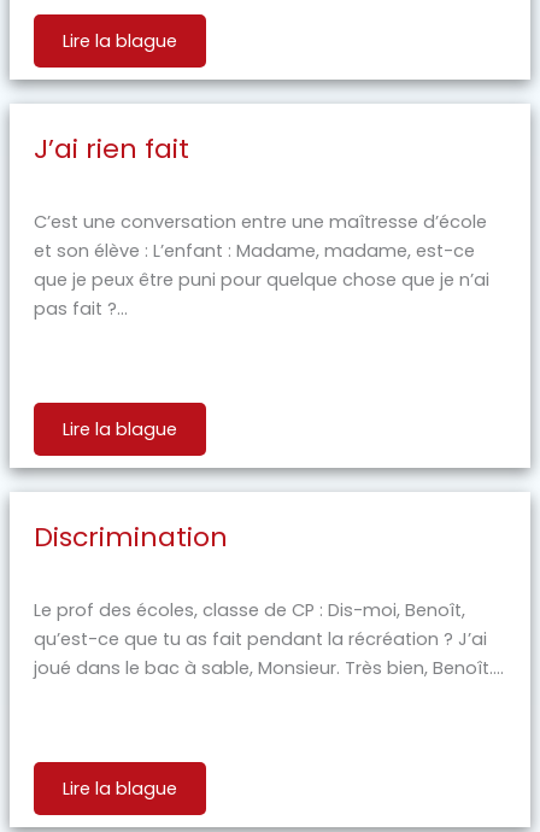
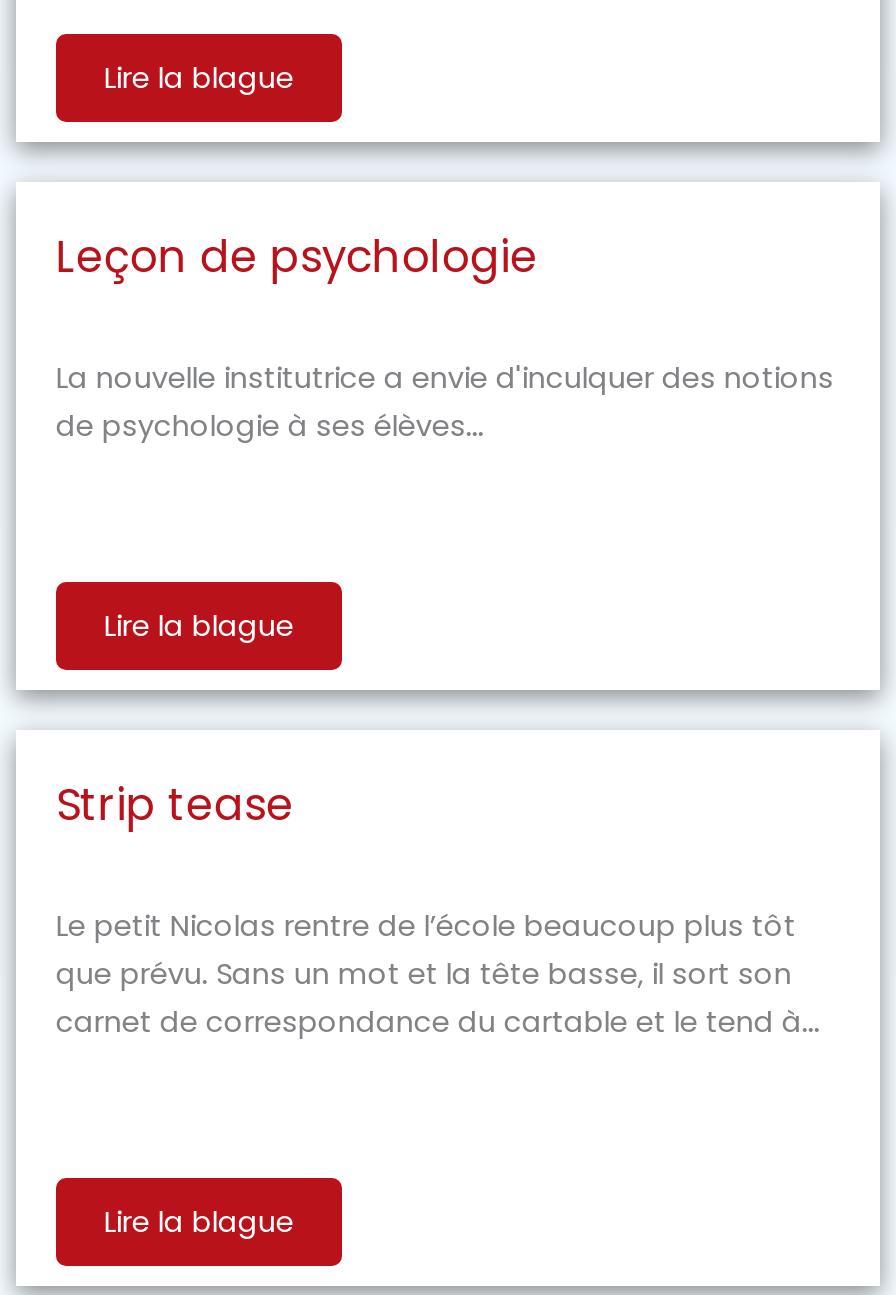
- J’ai rien fait
+ Leçon de psychologie

- C’est une conversation entre une maîtresse d’école
- et son élève : L’enfant : Madame, madame, est-ce
- que je peux être puni pour quelque chose que je n’ai
- pas fait ?...
+ La nouvelle institutrice a envie d'inculquer des notions
+ de psychologie à ses élèves...

- Discrimination
+ Strip tease

- Le prof des écoles, classe de CP : Dis-moi, Benoît,
- qu’est-ce que tu as fait pendant la récréation ? J’ai
- joué dans le bac à sable, Monsieur. Très bien, Benoît....
+ Le petit Nicolas rentre de l’école beaucoup plus tôt
+ que prévu. Sans un mot et la tête basse, il sort son
+ carnet de correspondance du cartable et le tend à...
